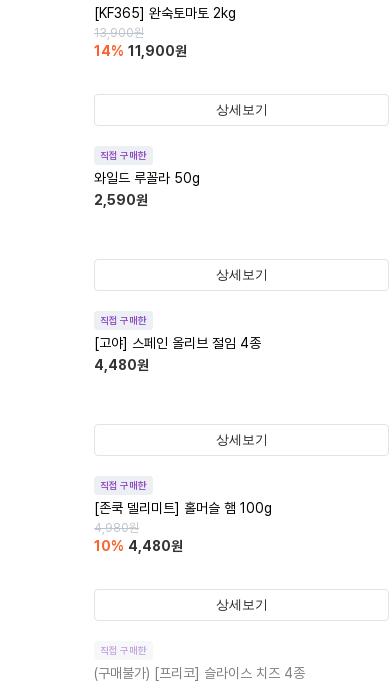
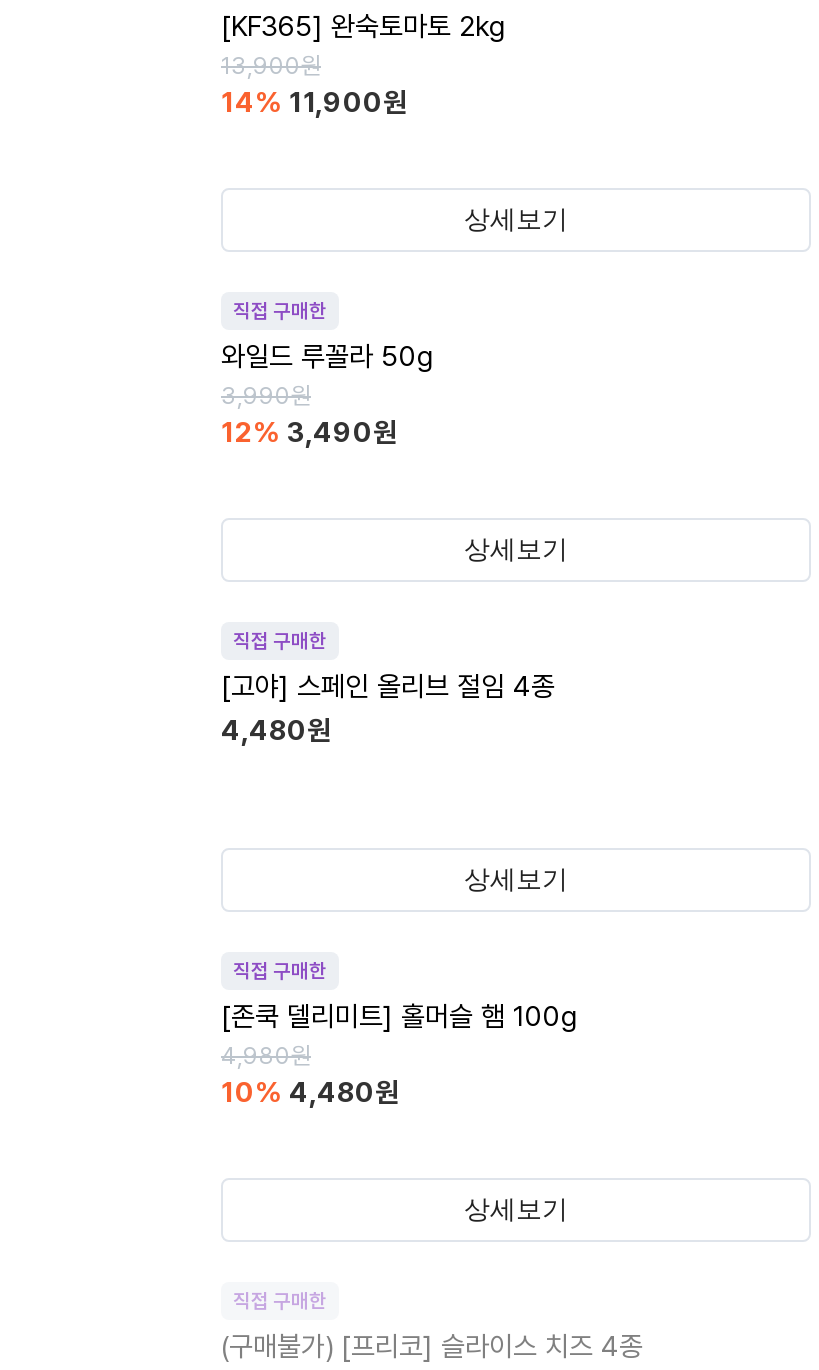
- 2,590원
+ 3,990원
+ 12% 3,490원
